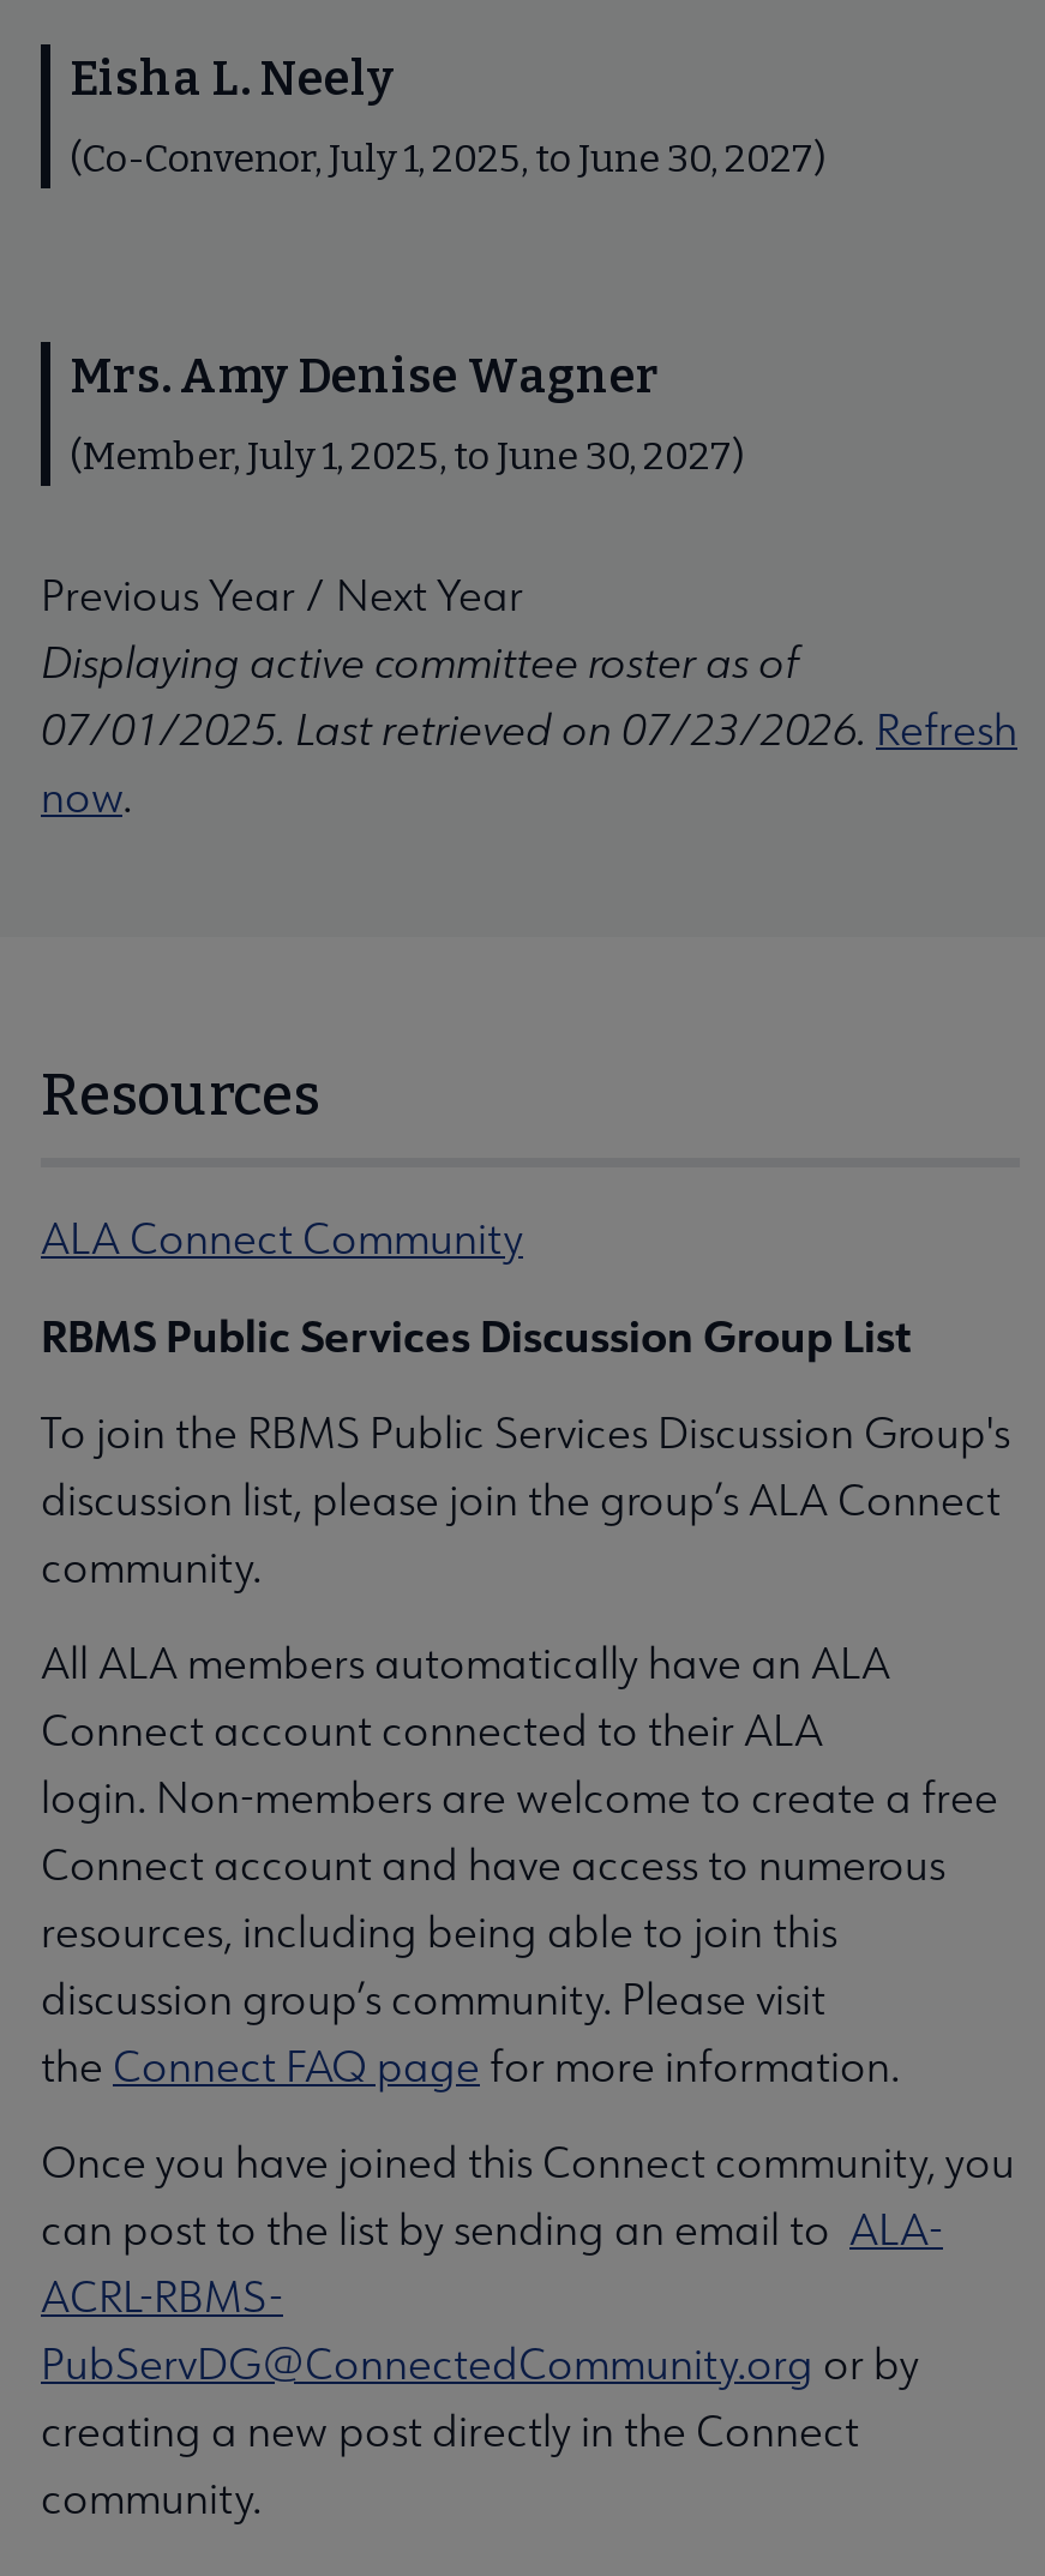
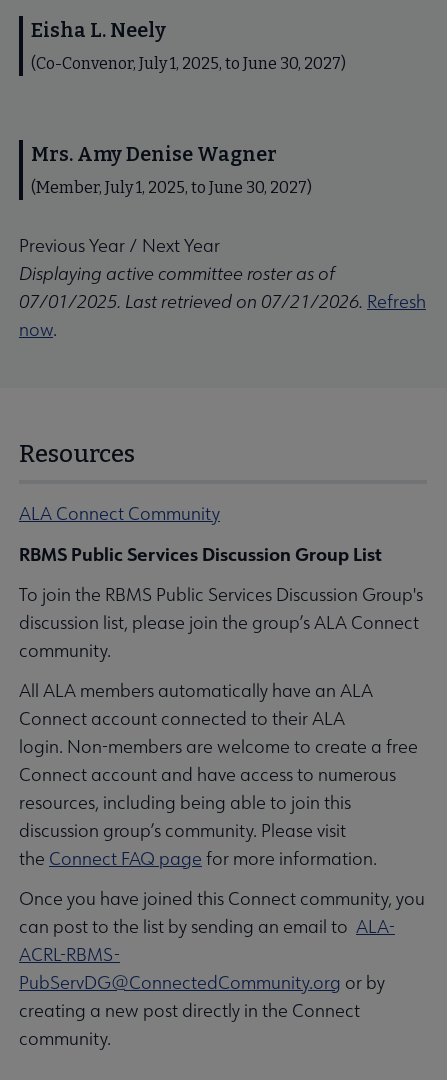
- 07/01/2025. Last retrieved on 07/23/2026. Refresh
+ 07/01/2025. Last retrieved on 07/21/2026. Refresh
